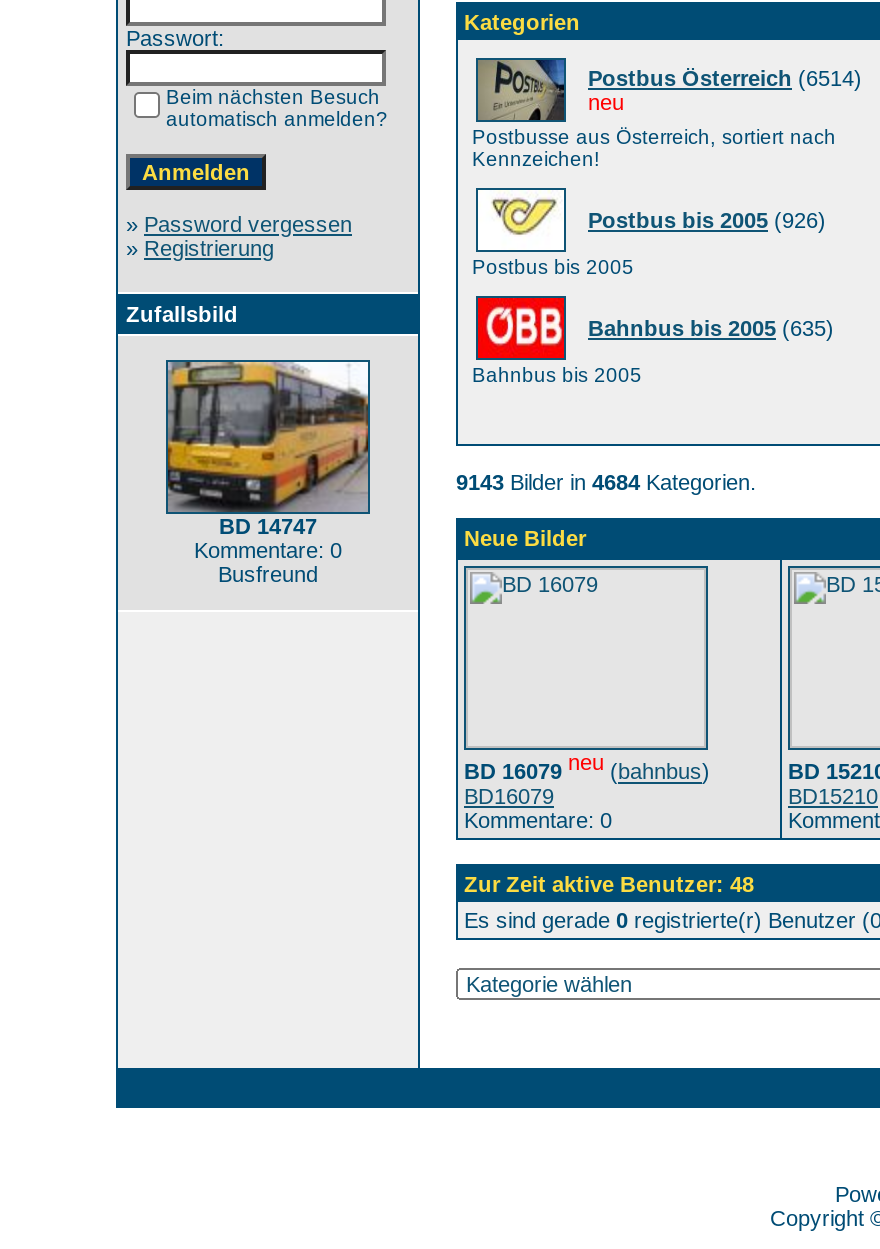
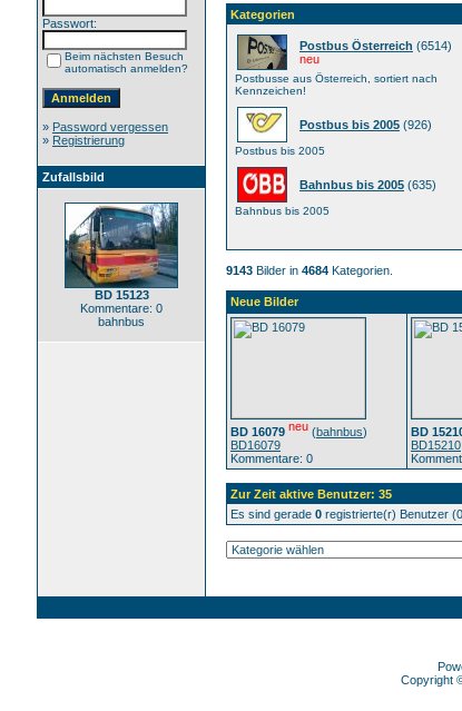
- [image]
- BD 14747
+ [image]
+ BD 15123

- Busfreund
+ bahnbus

- Zur Zeit aktive Benutzer: 48
+ Zur Zeit aktive Benutzer: 35
